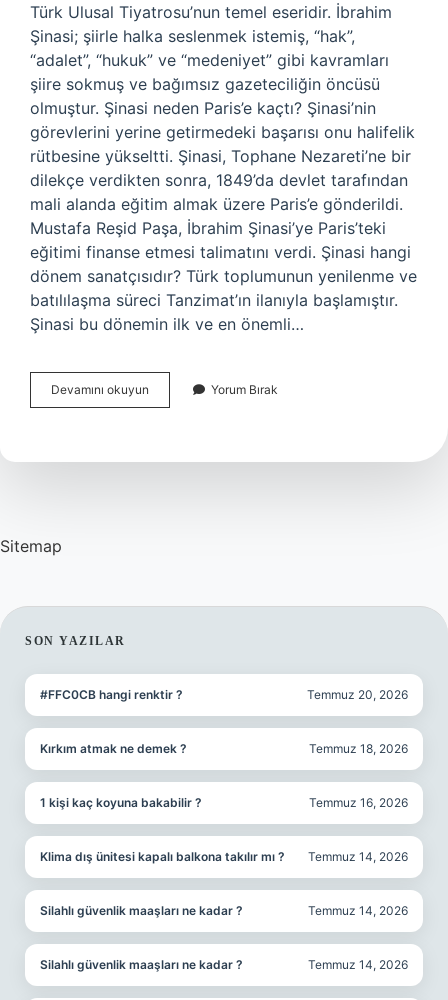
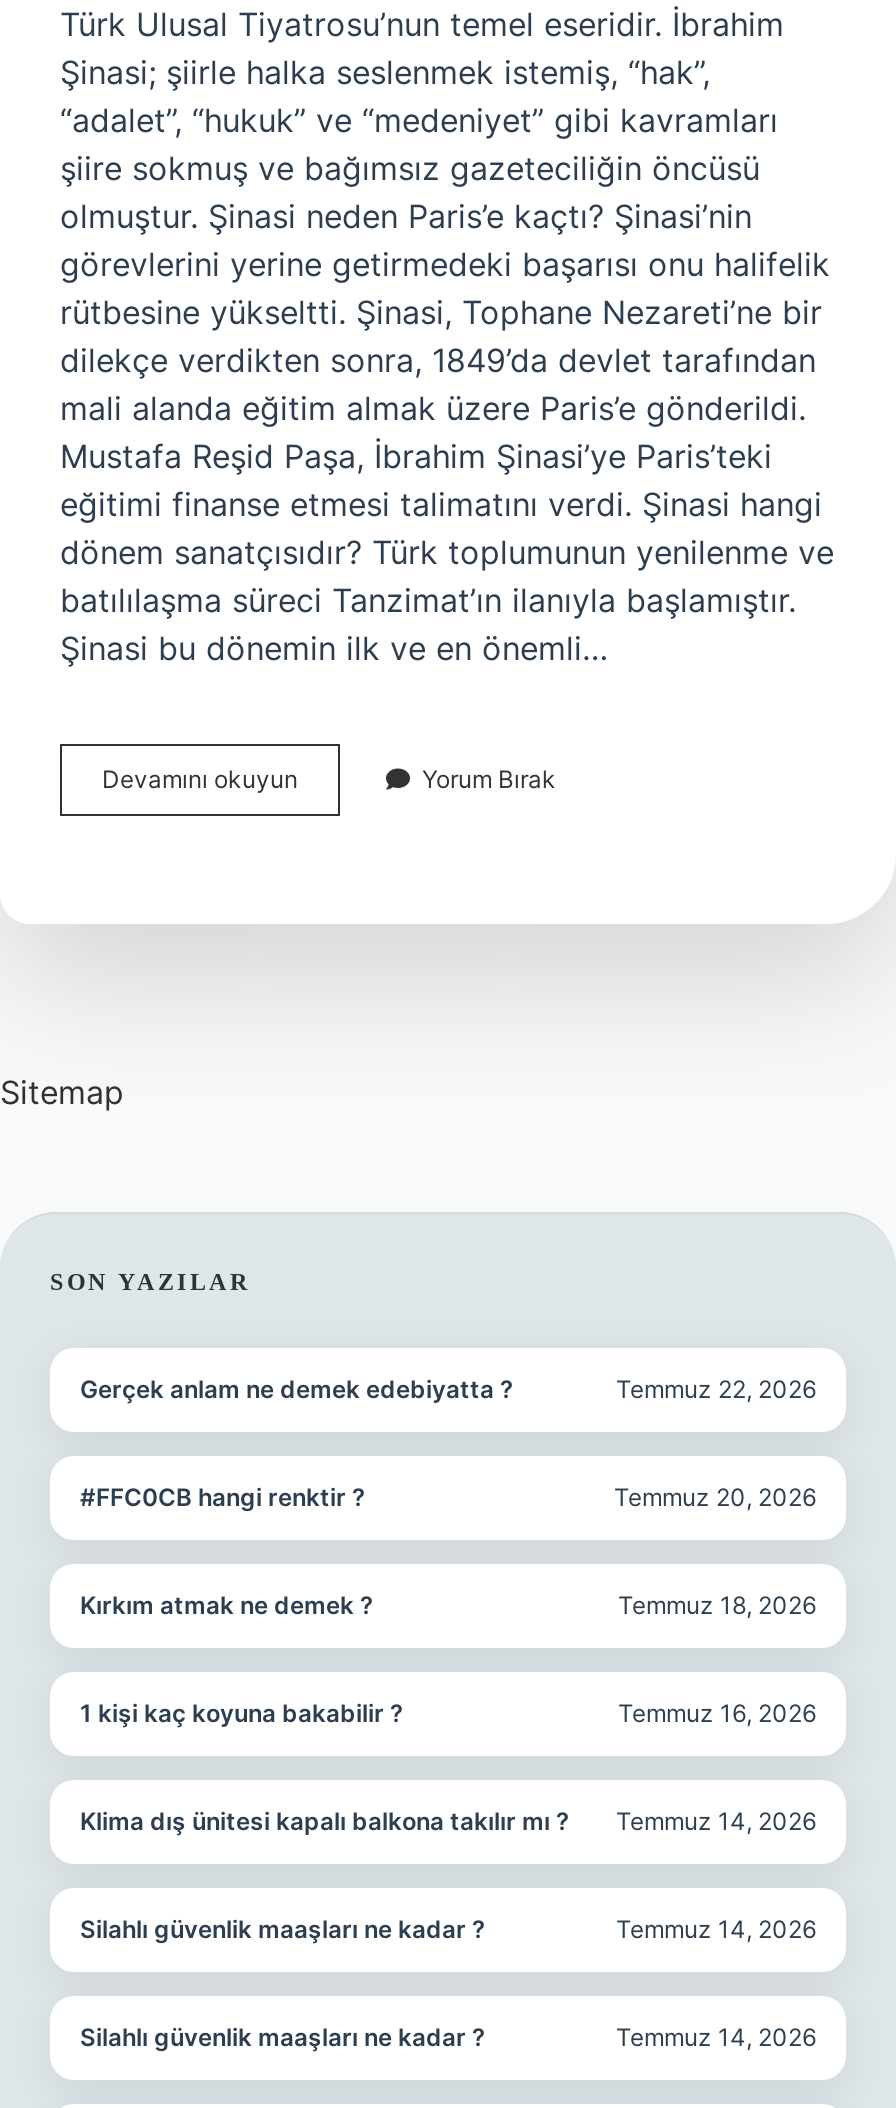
+ Gerçek anlam ne demek edebiyatta ?
+ Temmuz 22, 2026
